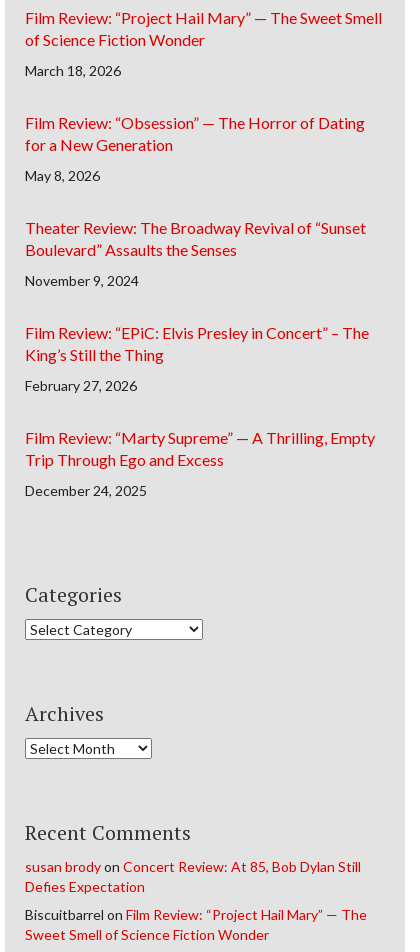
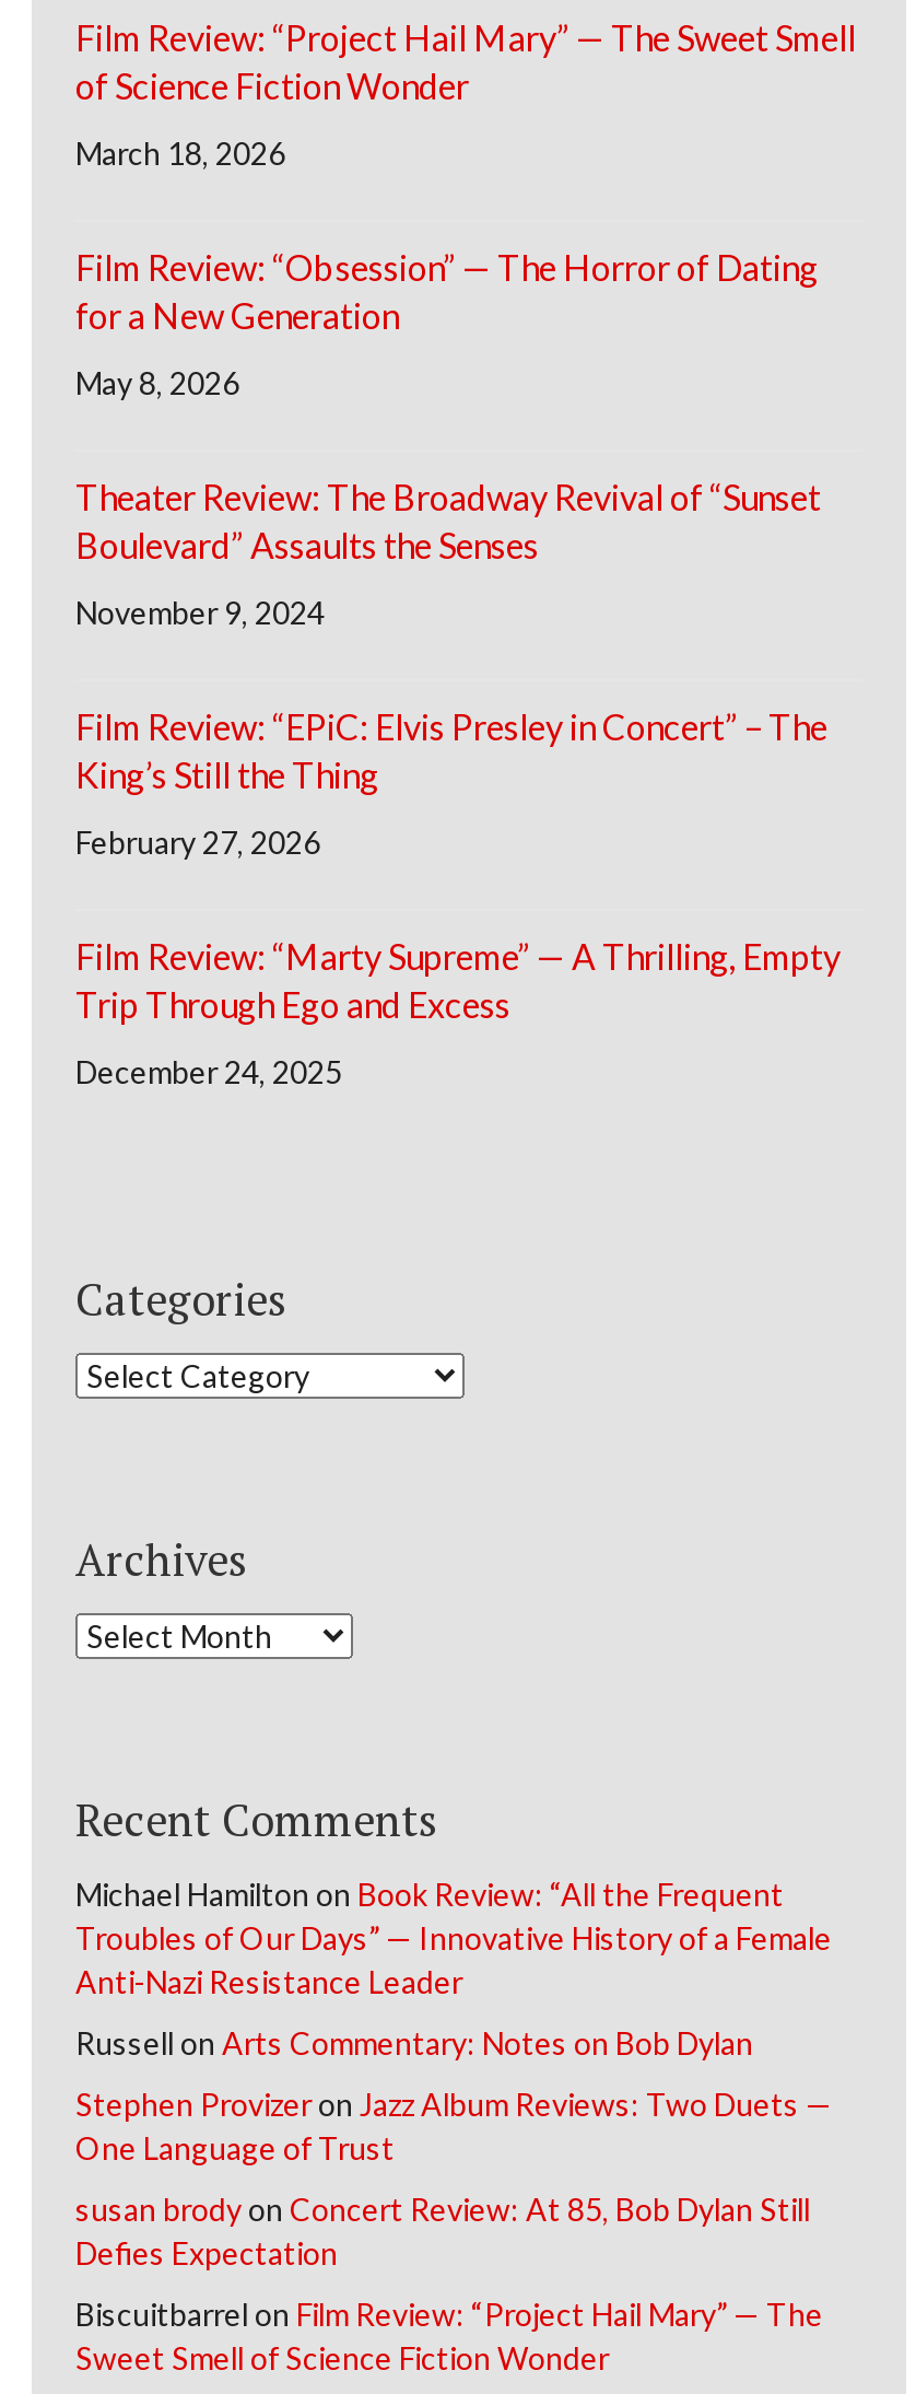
+ Michael Hamilton on Book Review: “All the Frequent
+ Troubles of Our Days” — Innovative History of a Female
+ Anti-Nazi Resistance Leader
+ Russell on Arts Commentary: Notes on Bob Dylan
+ Stephen Provizer on Jazz Album Reviews: Two Duets —
+ One Language of Trust
